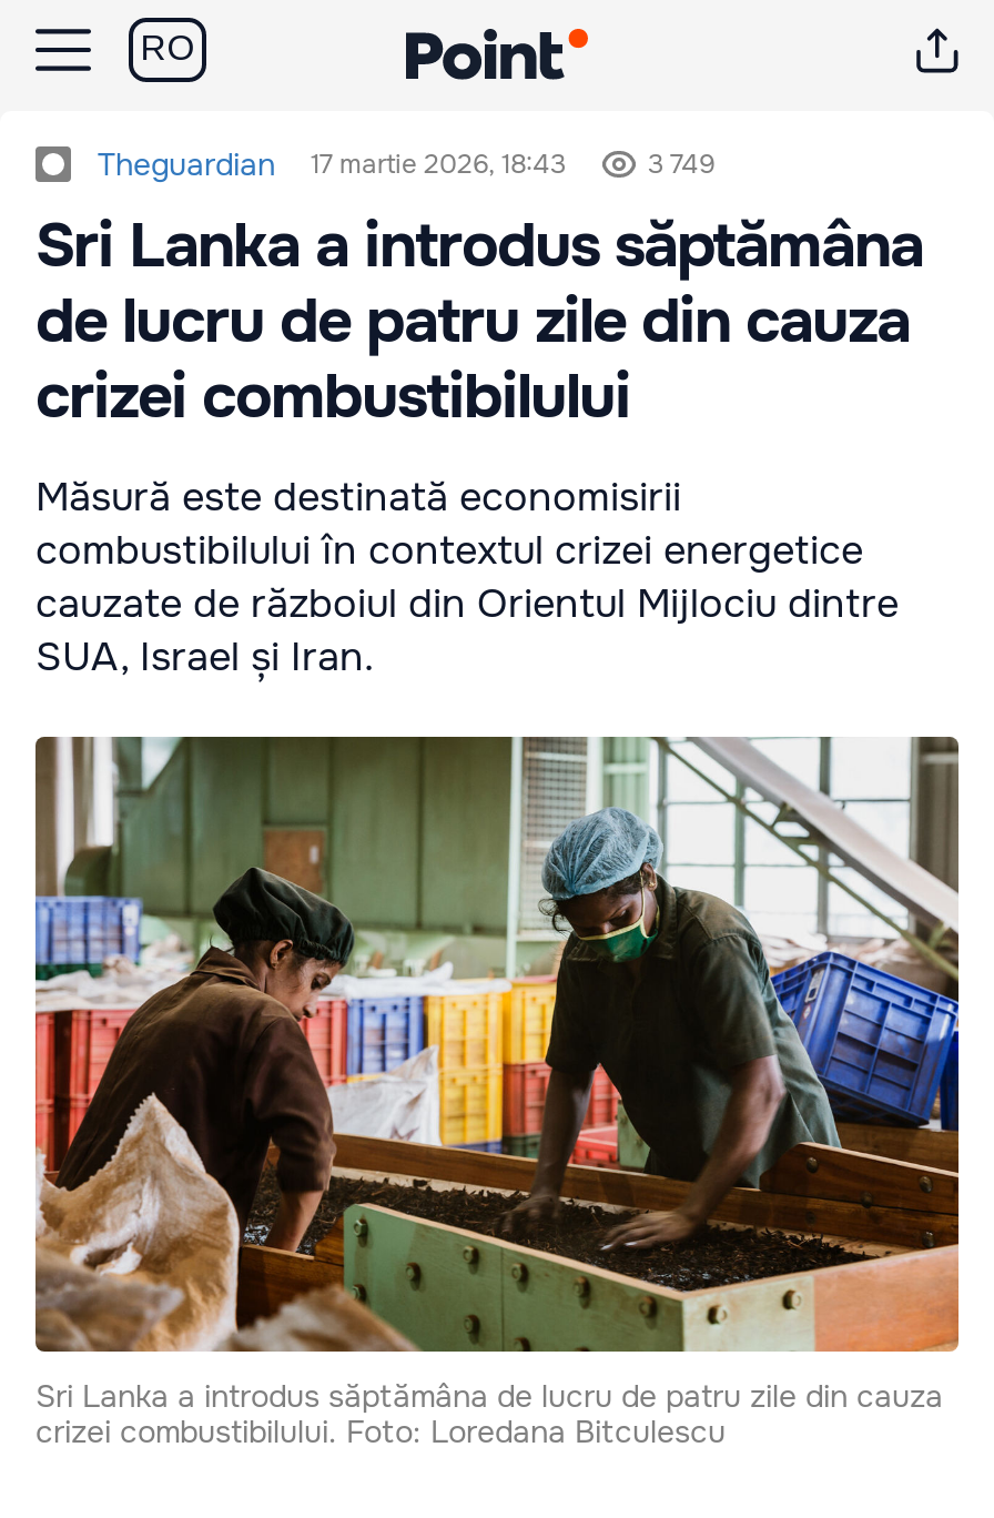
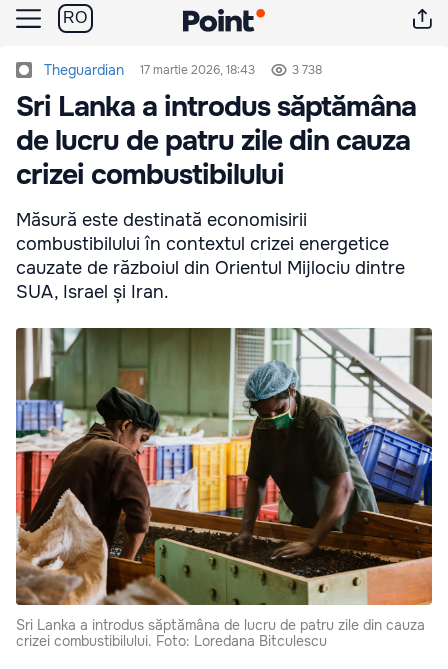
- 3 749
+ 3 738
